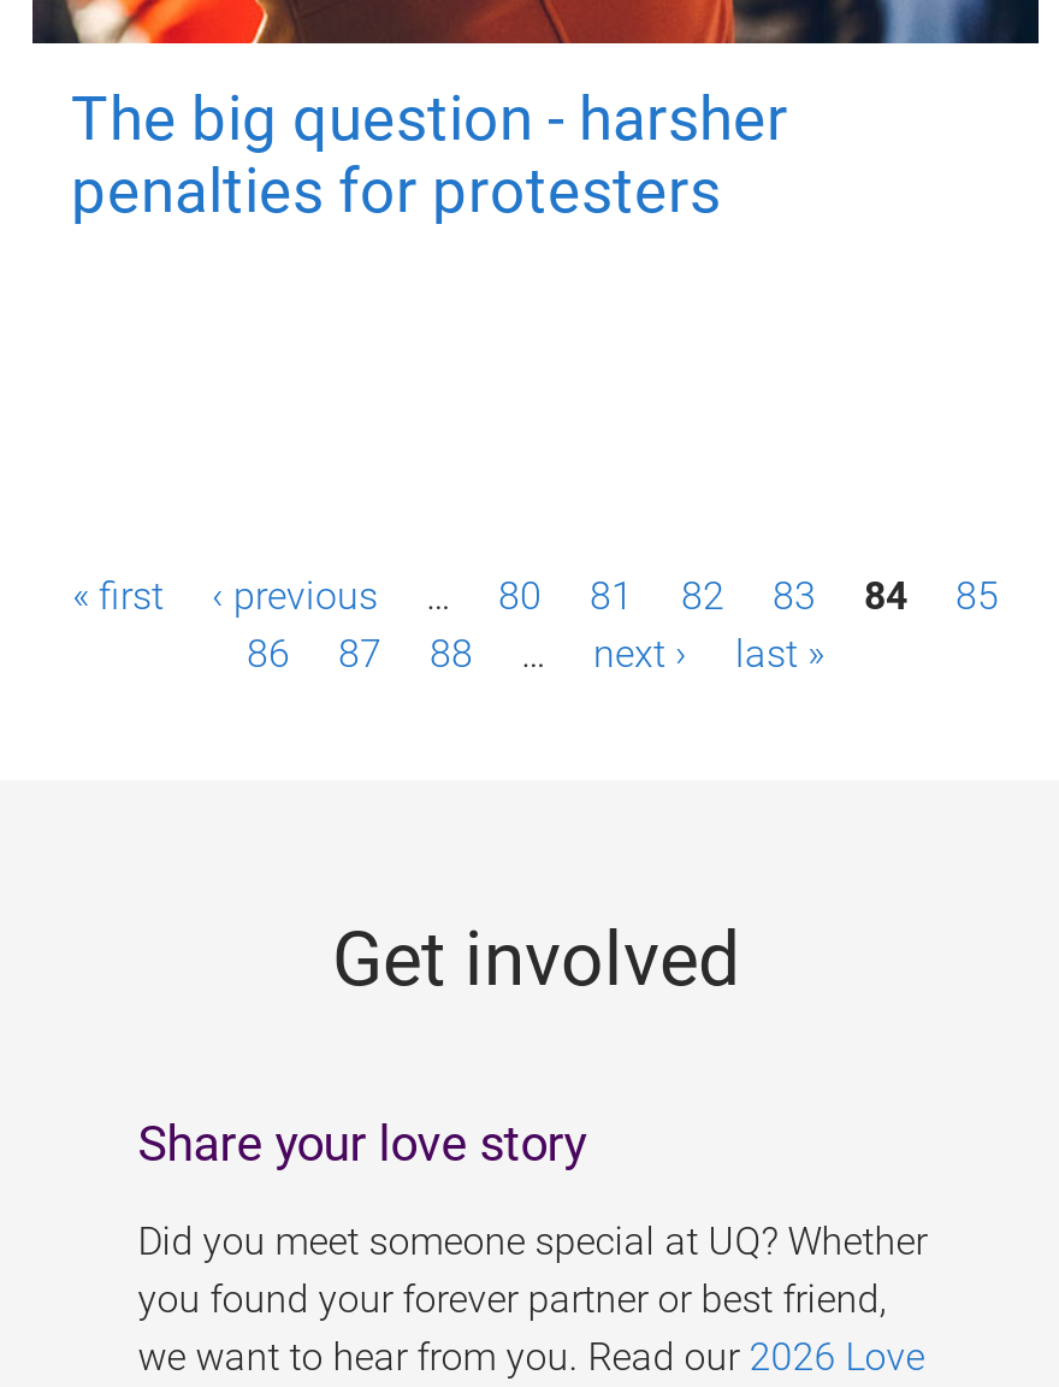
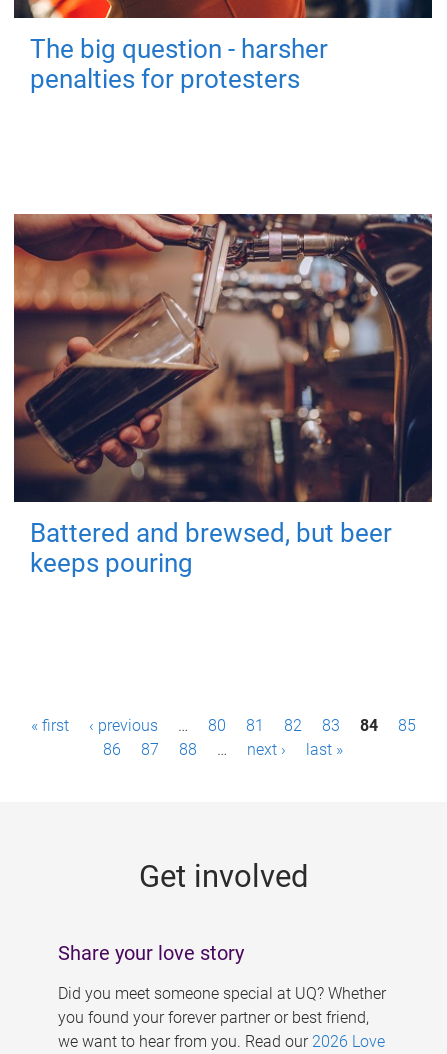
+ [image]
+ Battered and brewsed, but beer
+ keeps pouring
